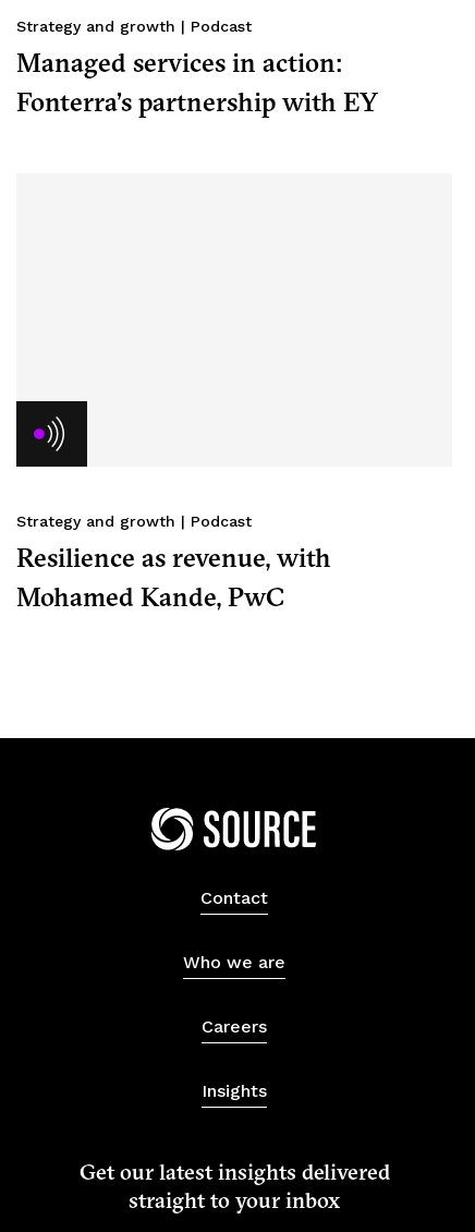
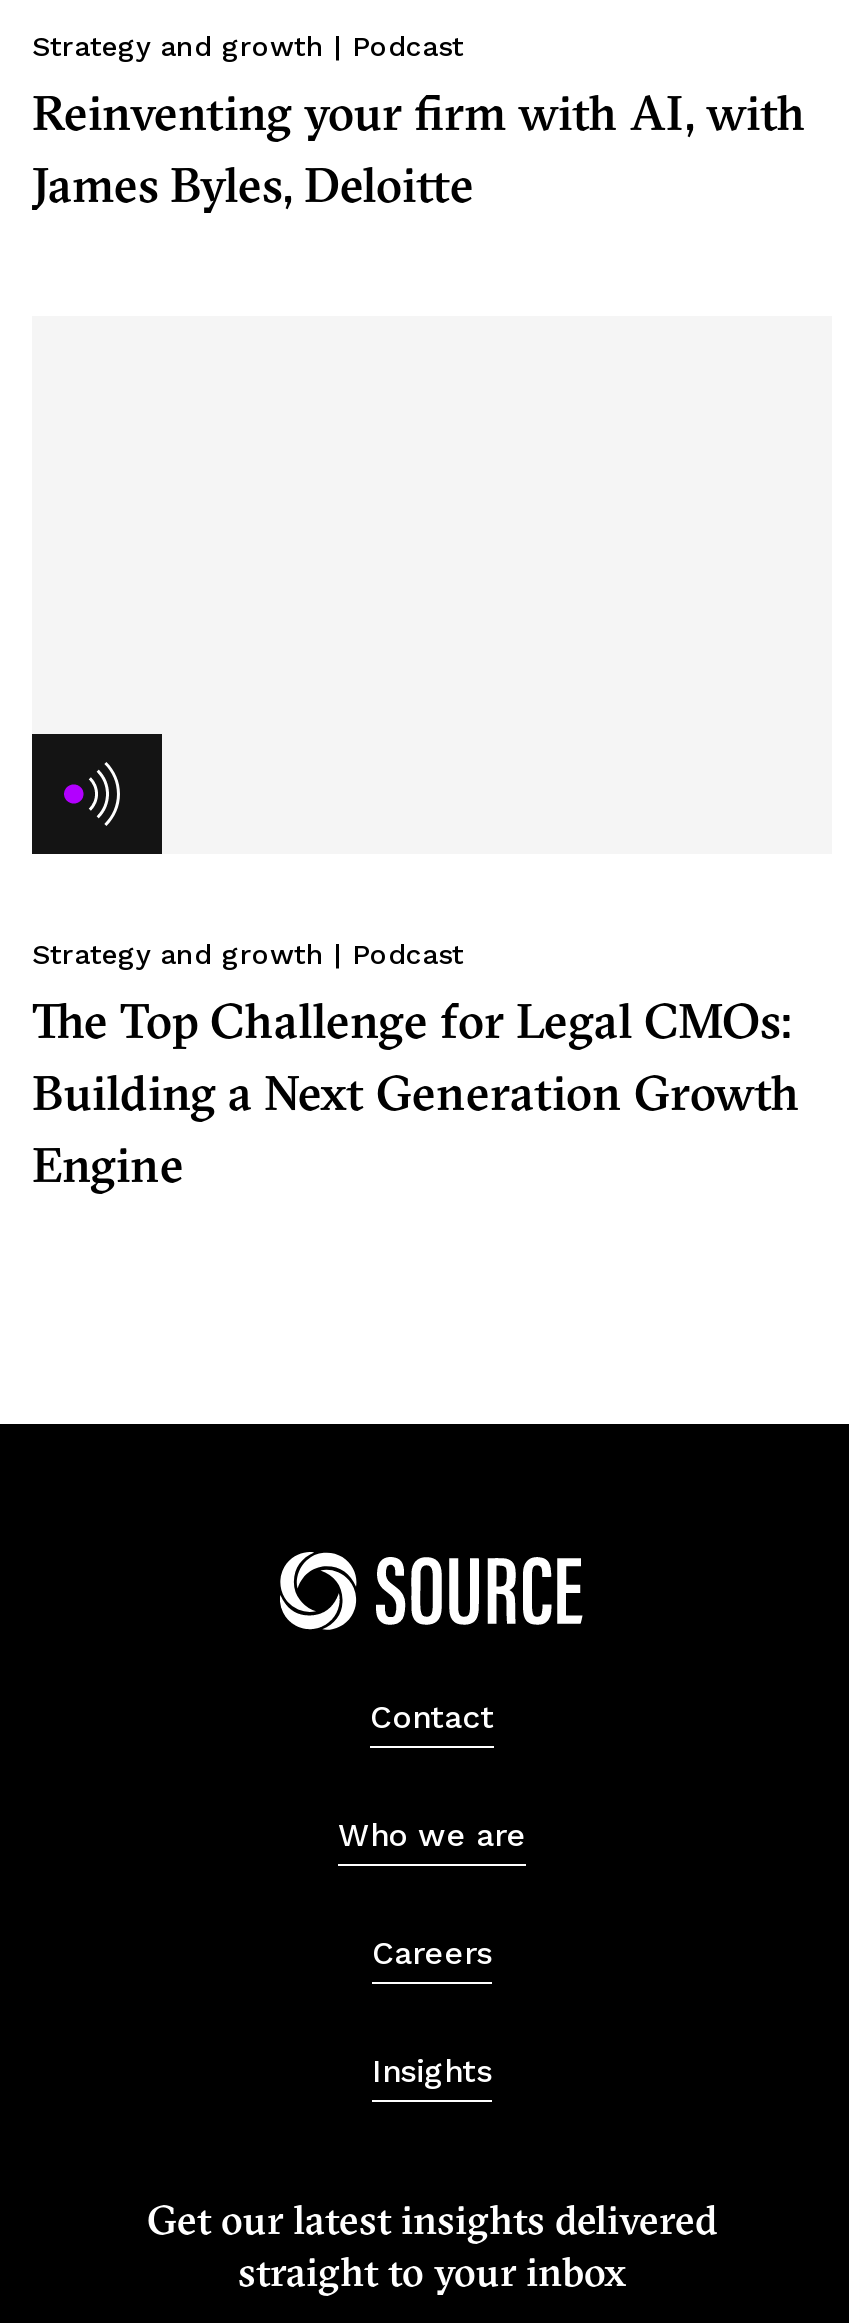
- Managed services in action:
- Fonterra’s partnership with EY
+ Reinventing your firm with AI, with
+ James Byles, Deloitte

- Resilience as revenue, with
- Mohamed Kande, PwC
+ The Top Challenge for Legal CMOs:
+ Building a Next Generation Growth
+ Engine
